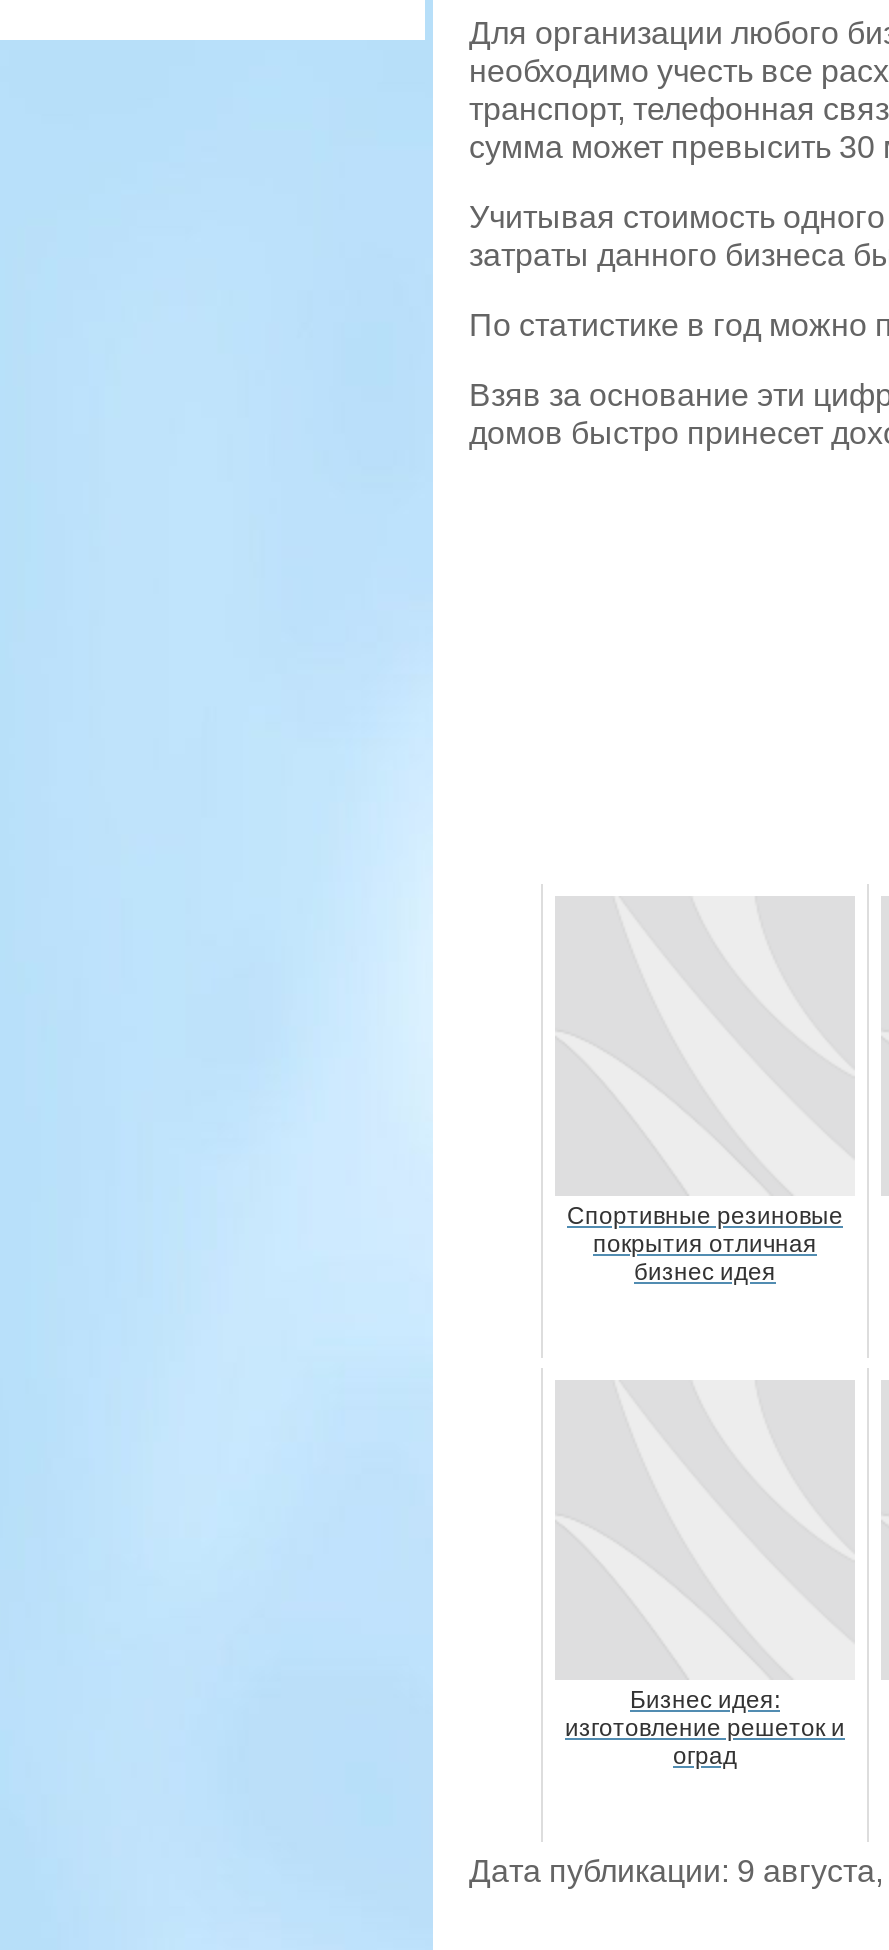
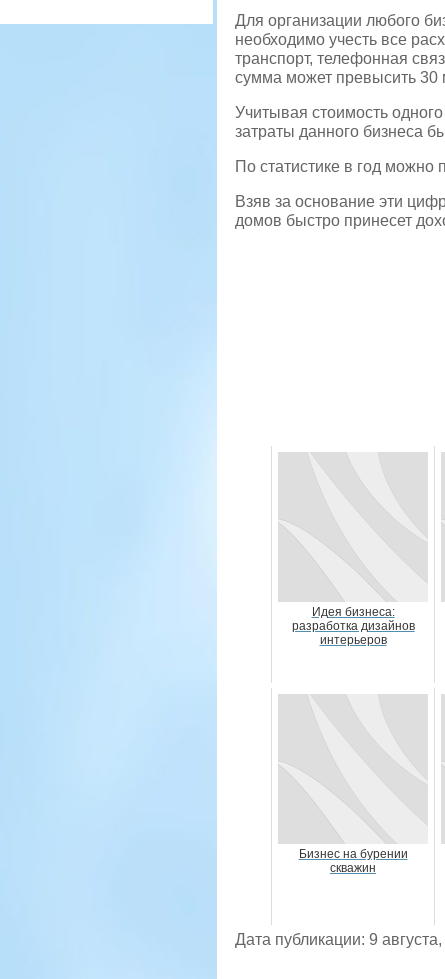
- Спортивные резиновые
- покрытия отличная
- бизнес идея
+ Идея бизнеса:
+ разработка дизайнов
+ интерьеров

- Бизнес идея:
- изготовление решеток и
- оград
+ Бизнес на бурении
+ скважин
